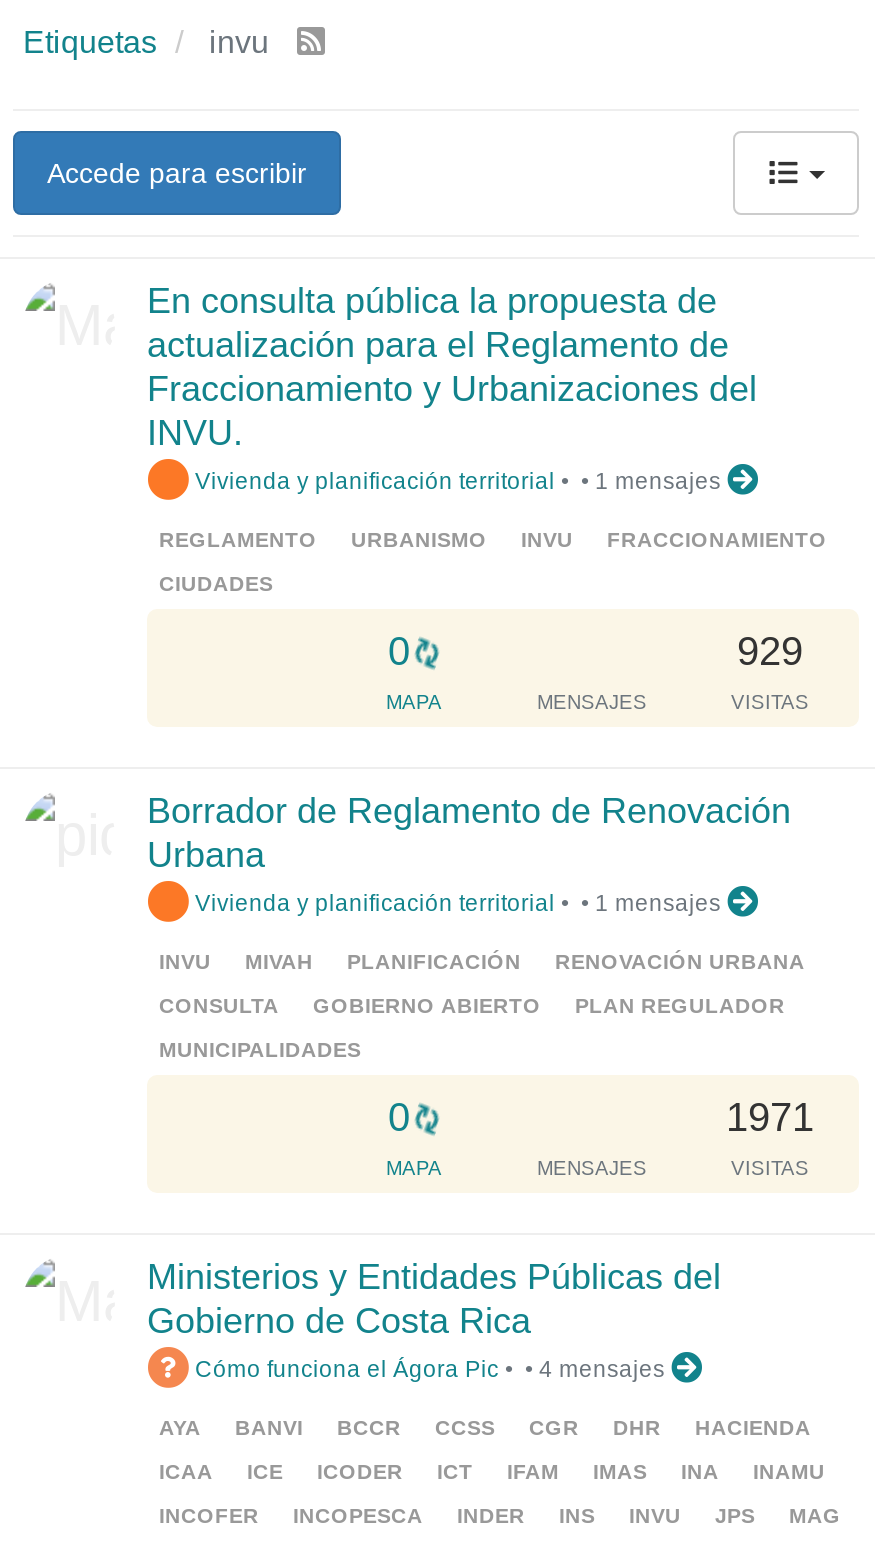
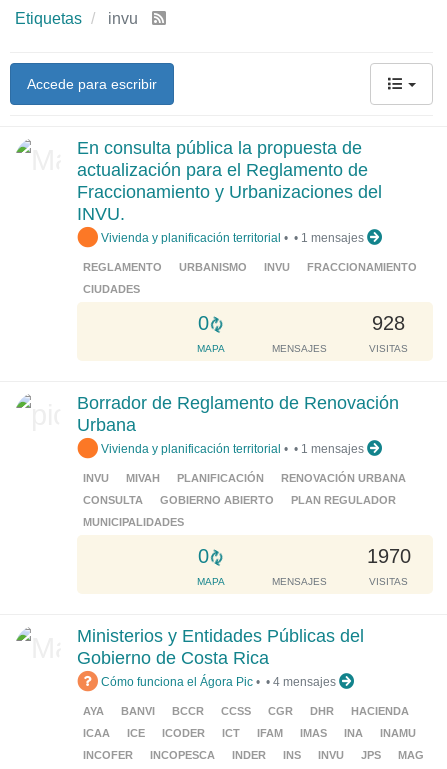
- 929
+ 928

- 1971
+ 1970
